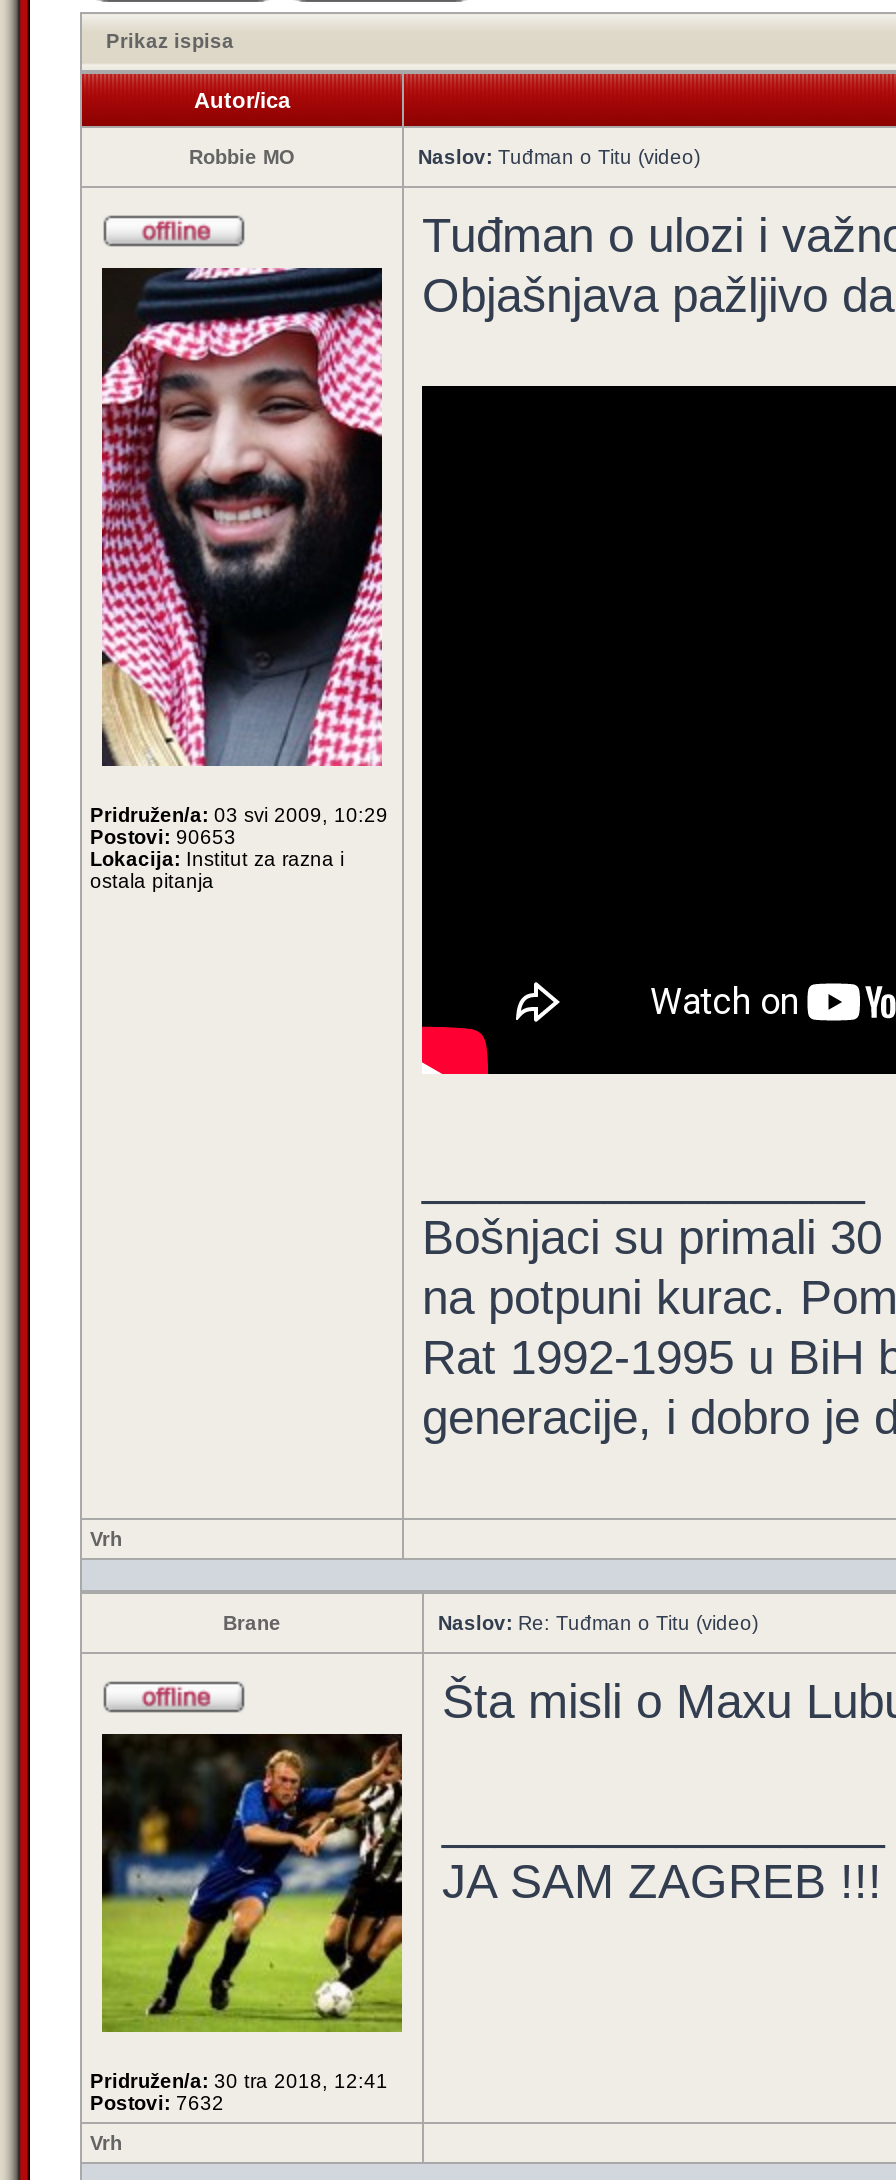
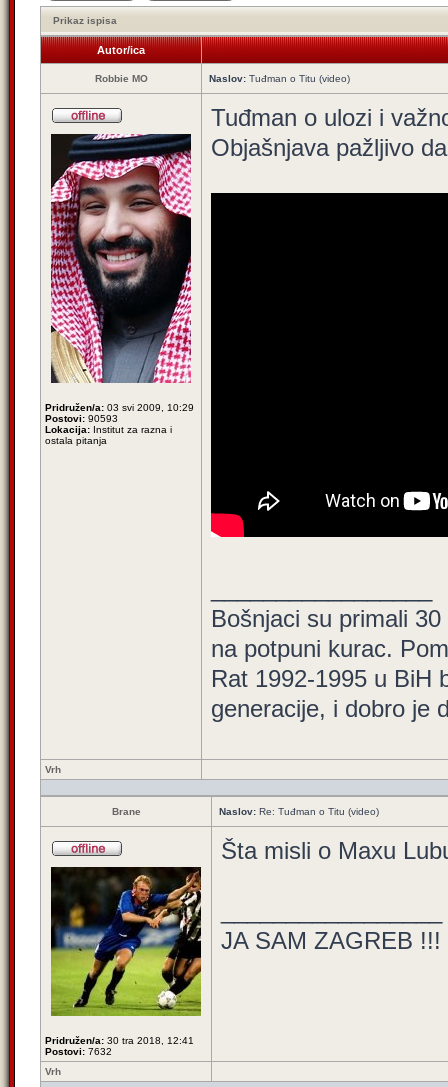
- Postovi: 90653
+ Postovi: 90593
